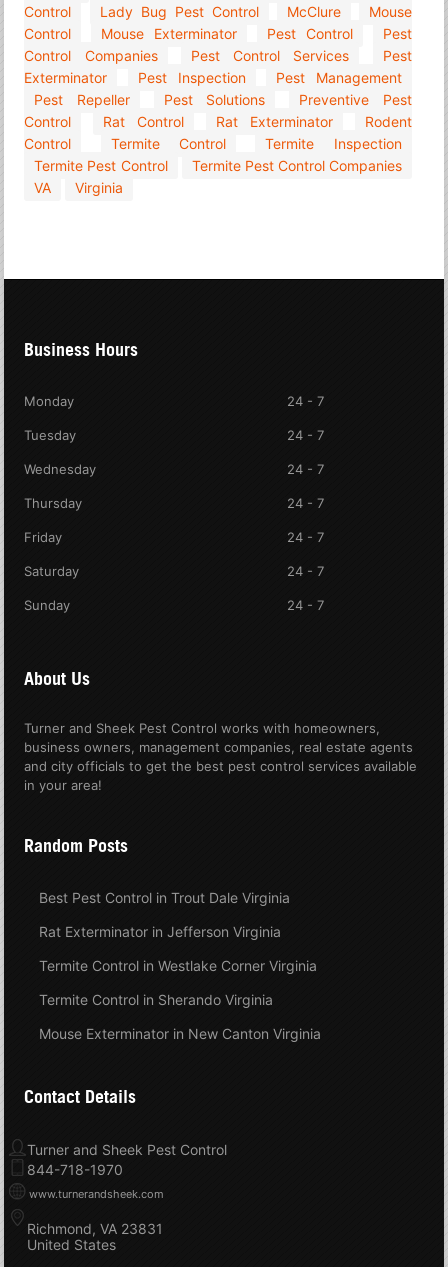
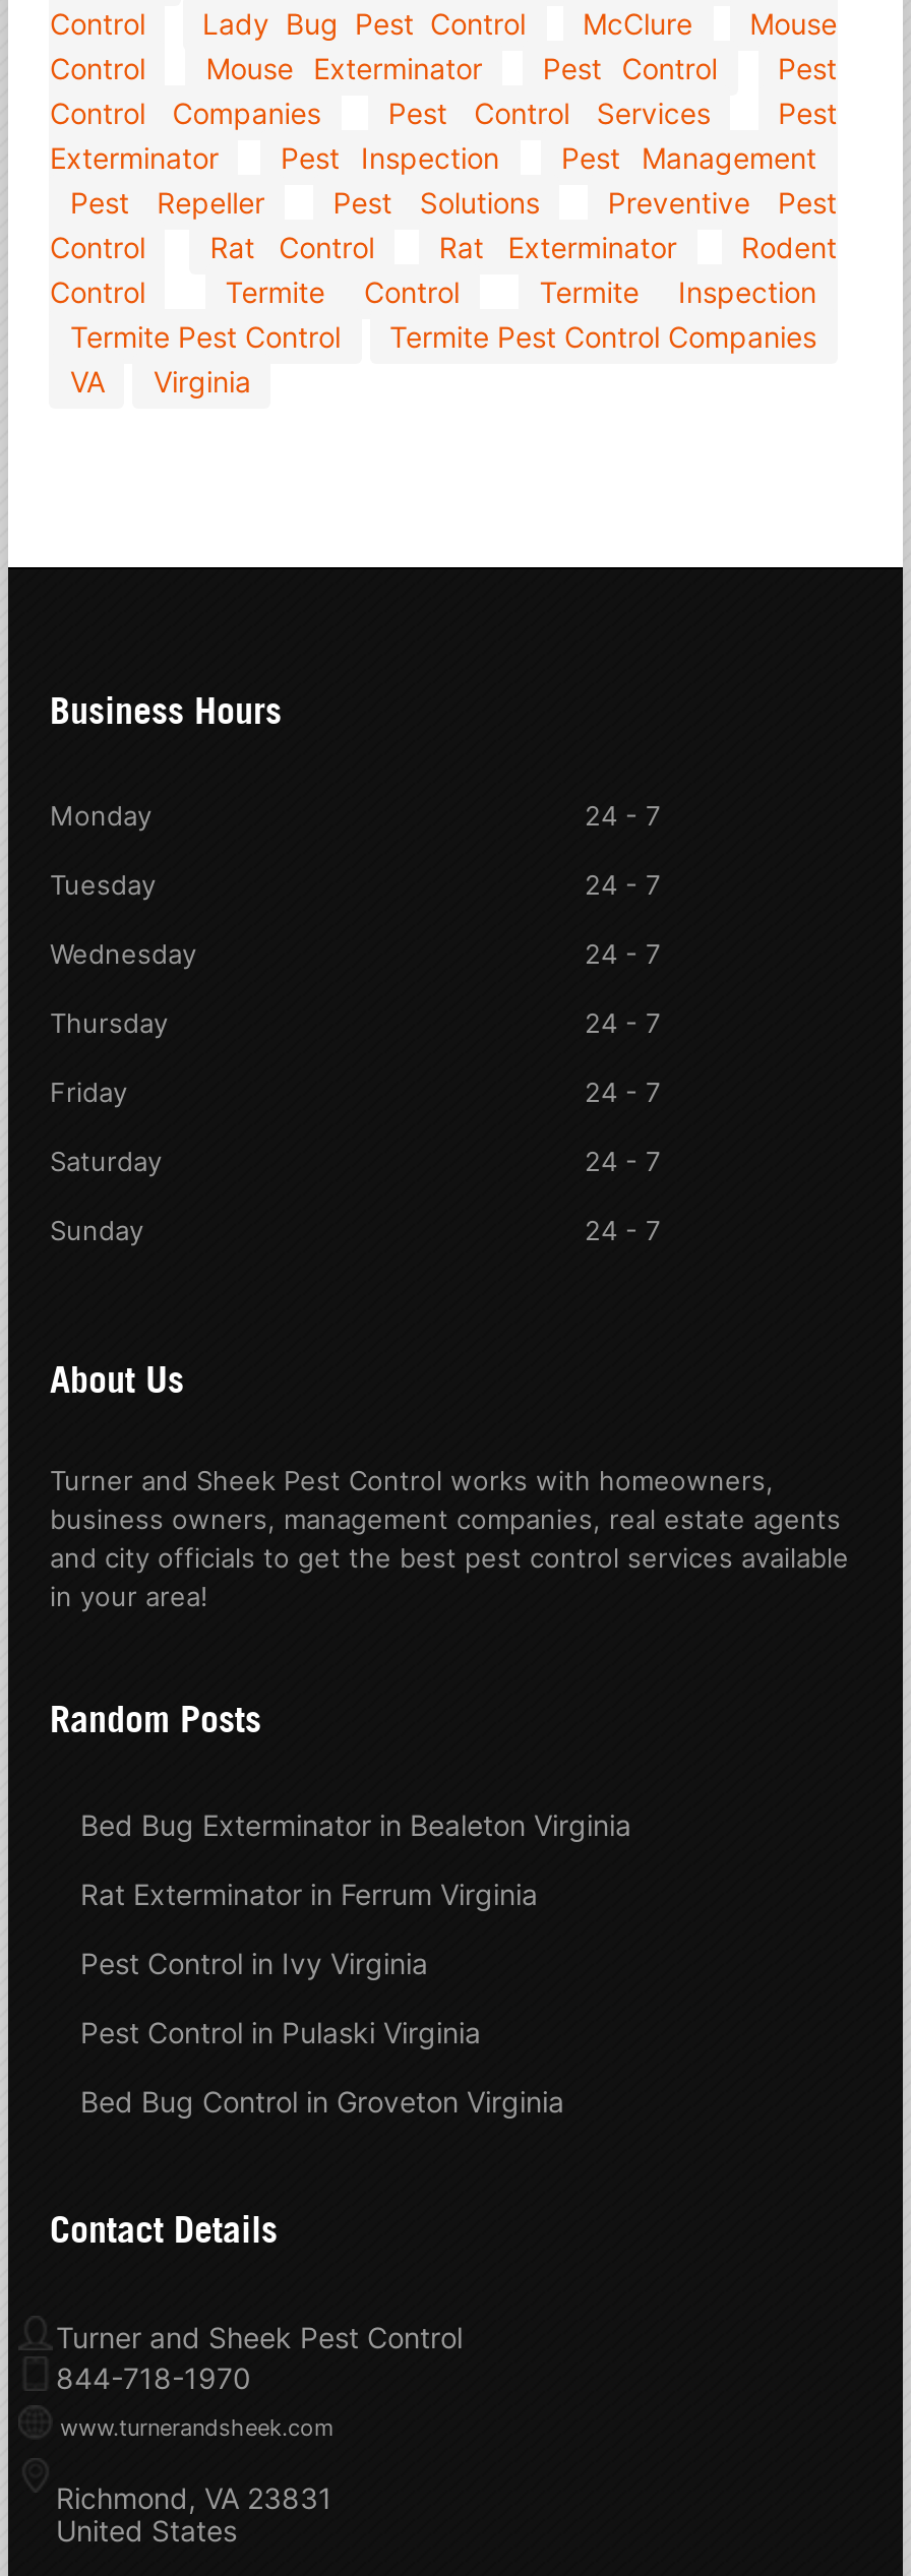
- Best Pest Control in Trout Dale Virginia
+ Bed Bug Exterminator in Bealeton Virginia

- Rat Exterminator in Jefferson Virginia
+ Rat Exterminator in Ferrum Virginia

- Termite Control in Westlake Corner Virginia
+ Pest Control in Ivy Virginia

- Termite Control in Sherando Virginia
+ Pest Control in Pulaski Virginia

- Mouse Exterminator in New Canton Virginia
+ Bed Bug Control in Groveton Virginia
